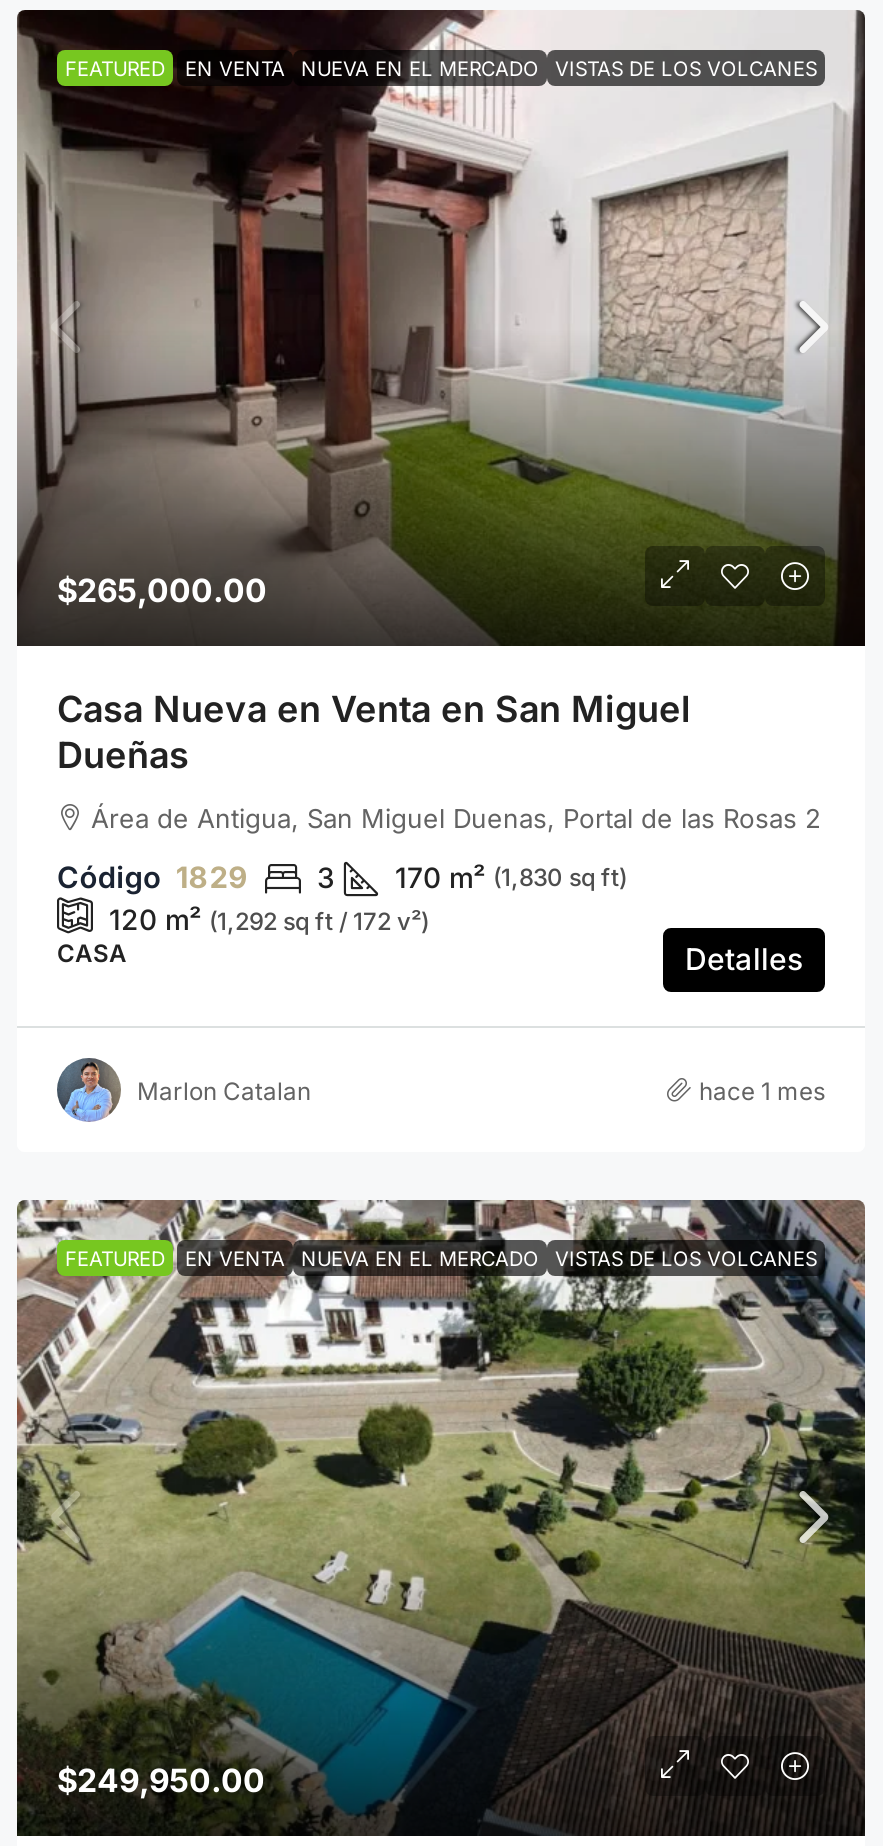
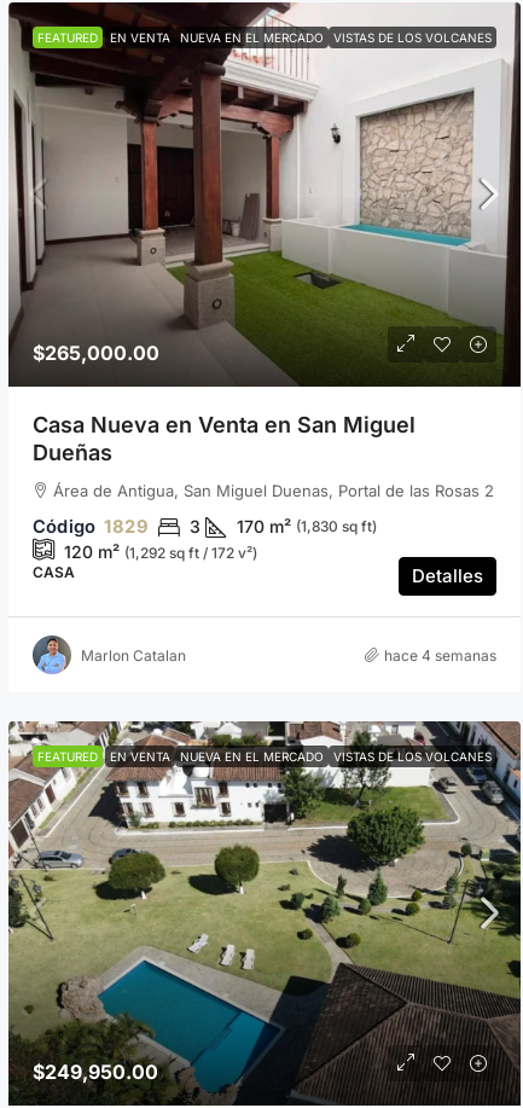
- hace 1 mes
+ hace 4 semanas
